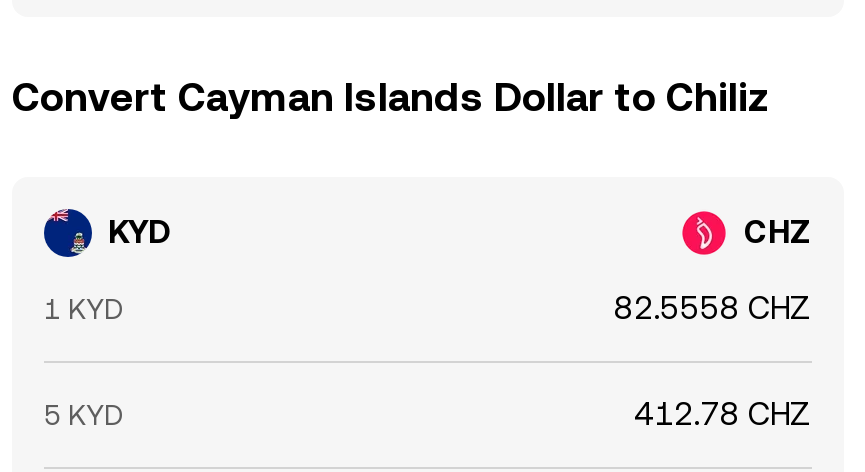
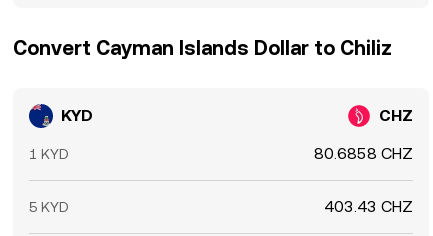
- 82.5558 CHZ
+ 80.6858 CHZ

- 412.78 CHZ
+ 403.43 CHZ
